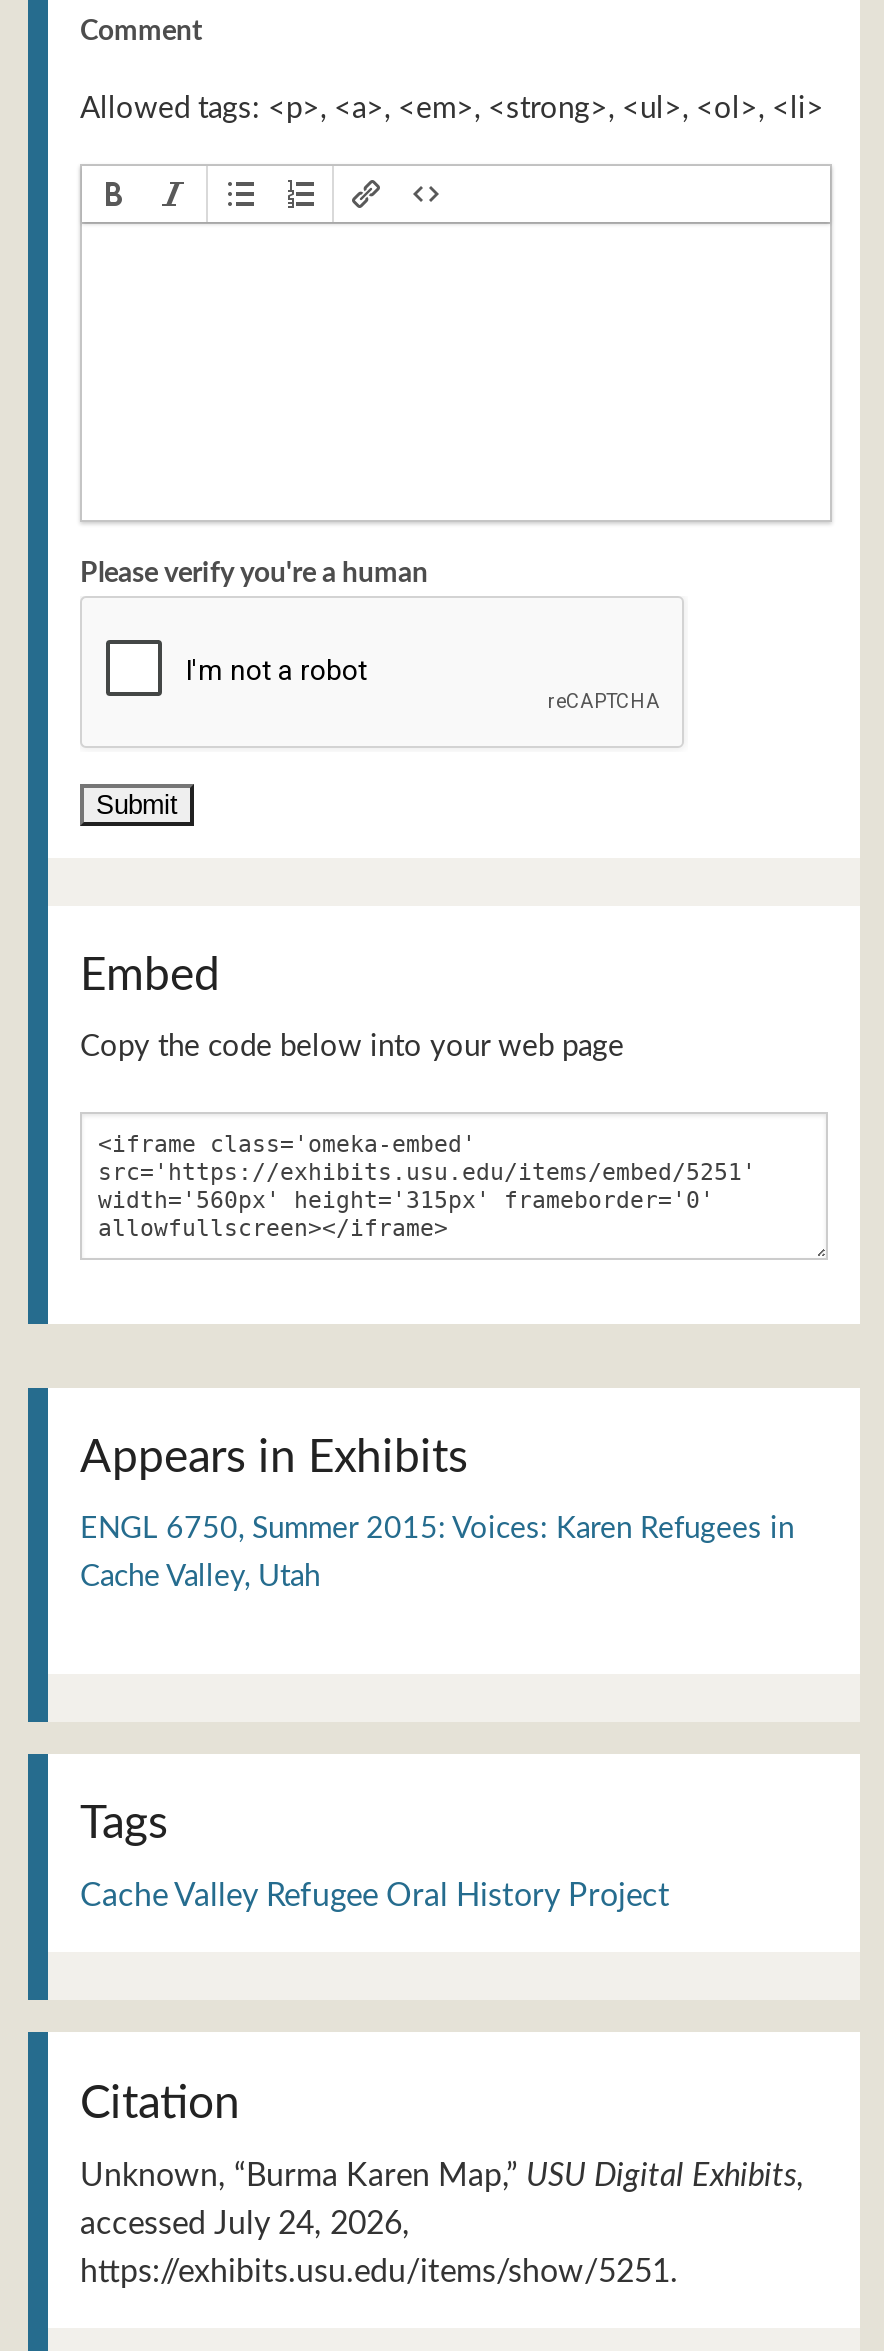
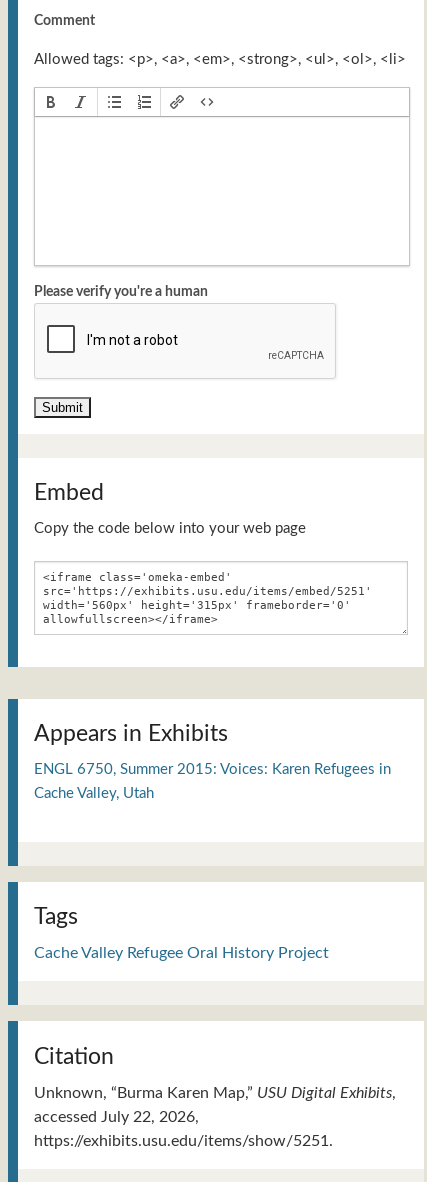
- accessed July 24, 2026,
+ accessed July 22, 2026,
